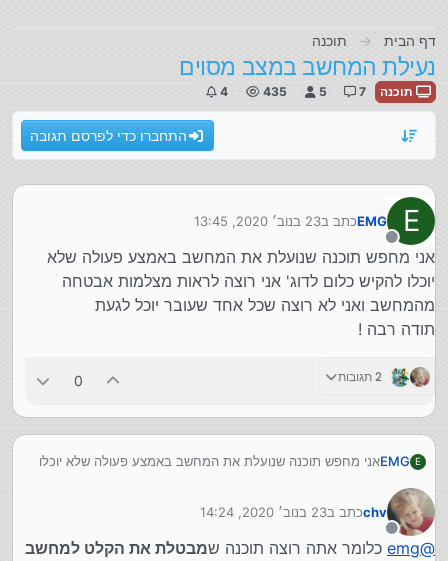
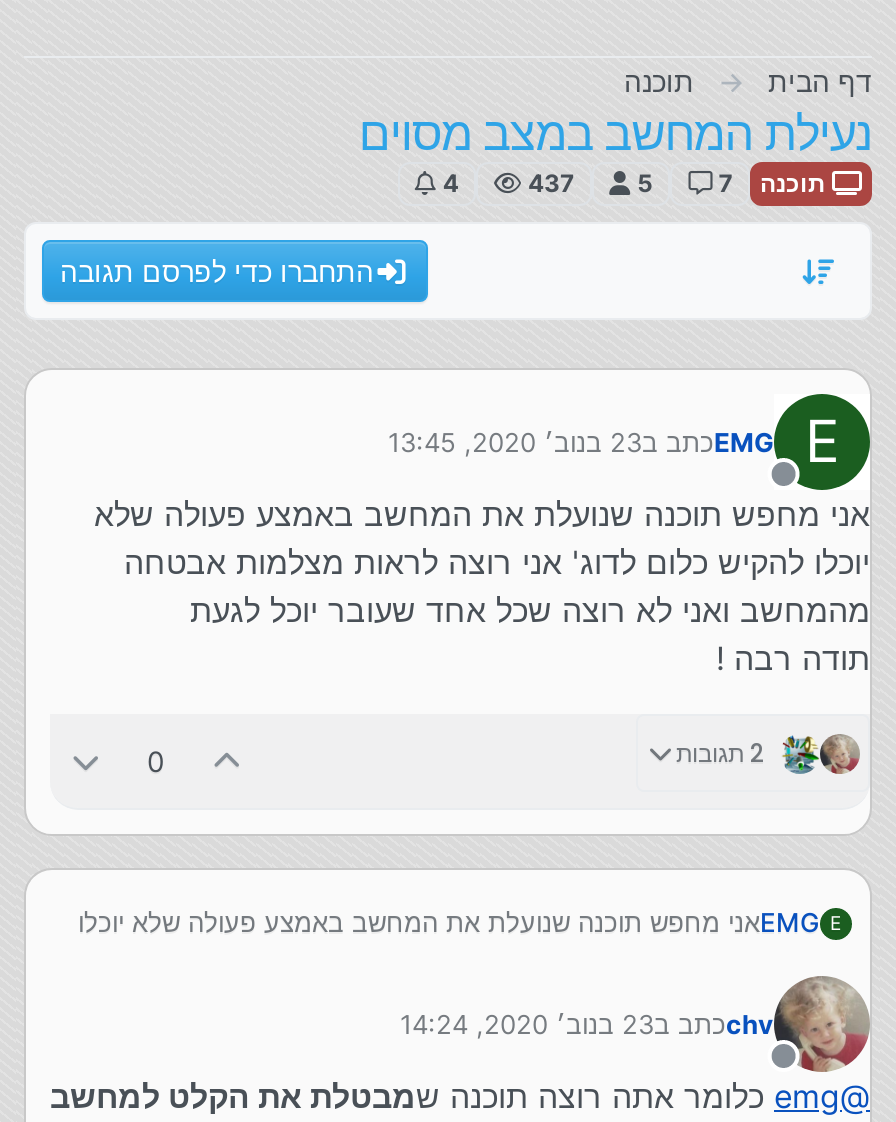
- 435
+ 437
